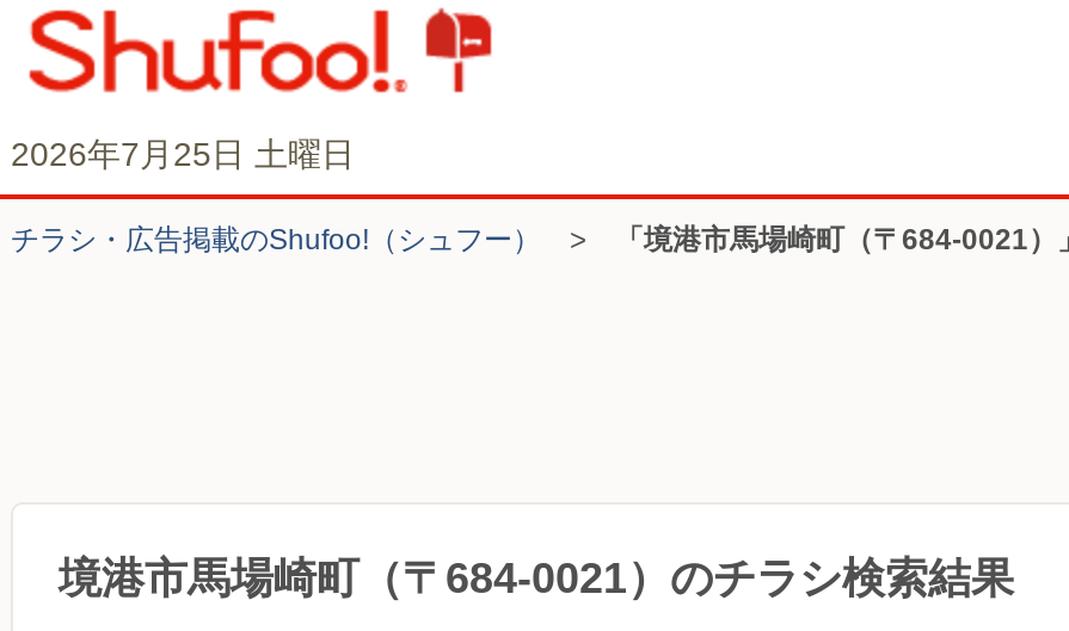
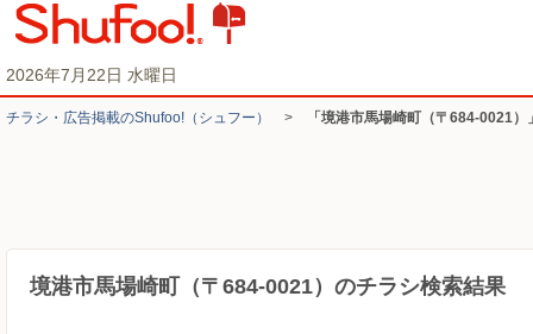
- 2026年7月25日 土曜日
+ 2026年7月22日 水曜日
